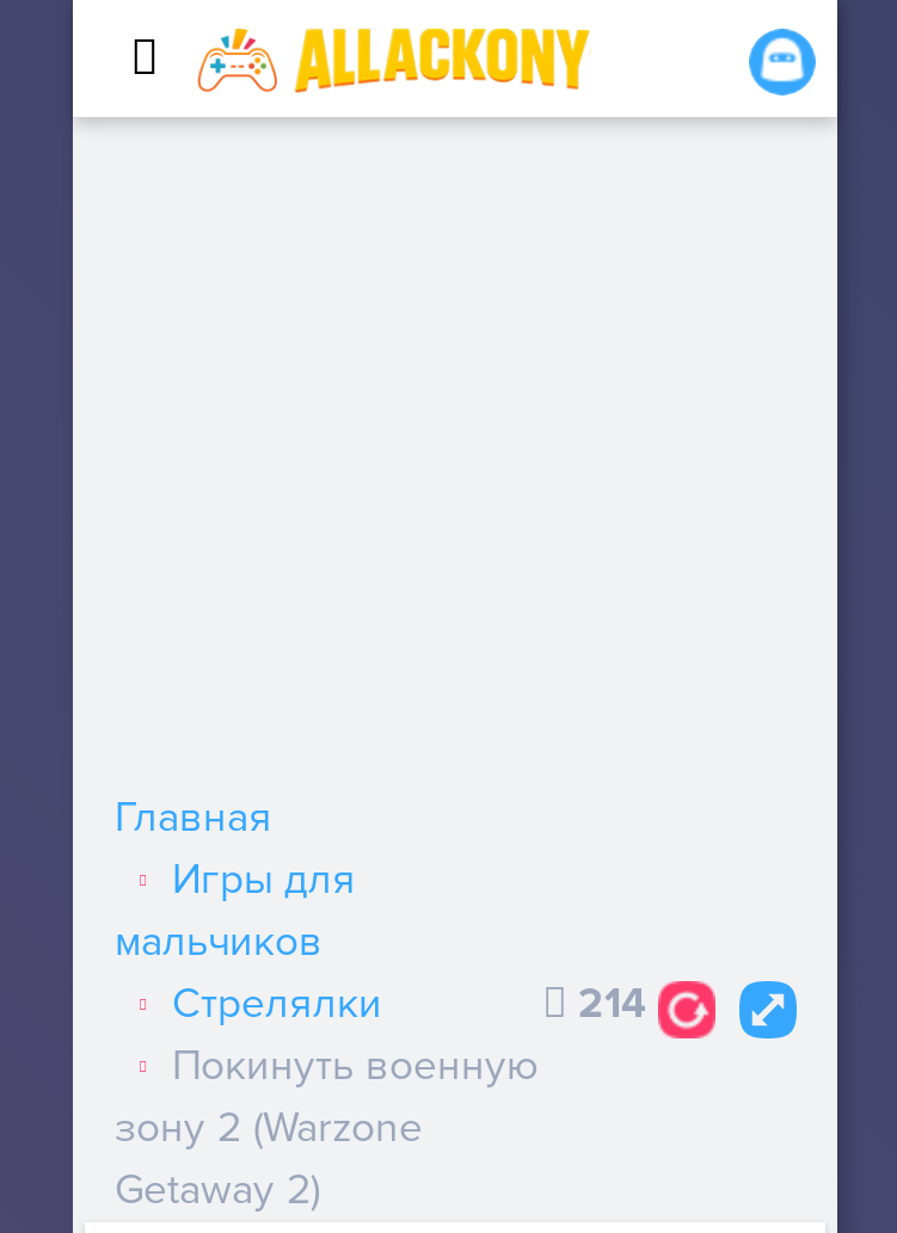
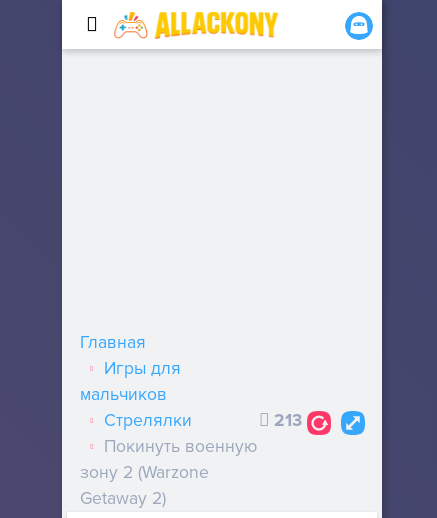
- 214
+ 213
